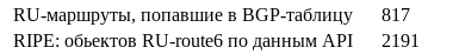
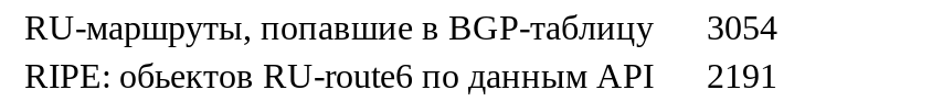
- 817
+ 3054
